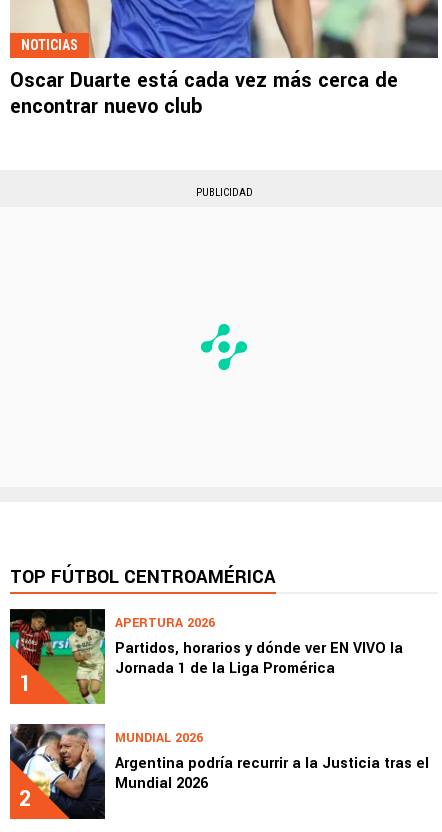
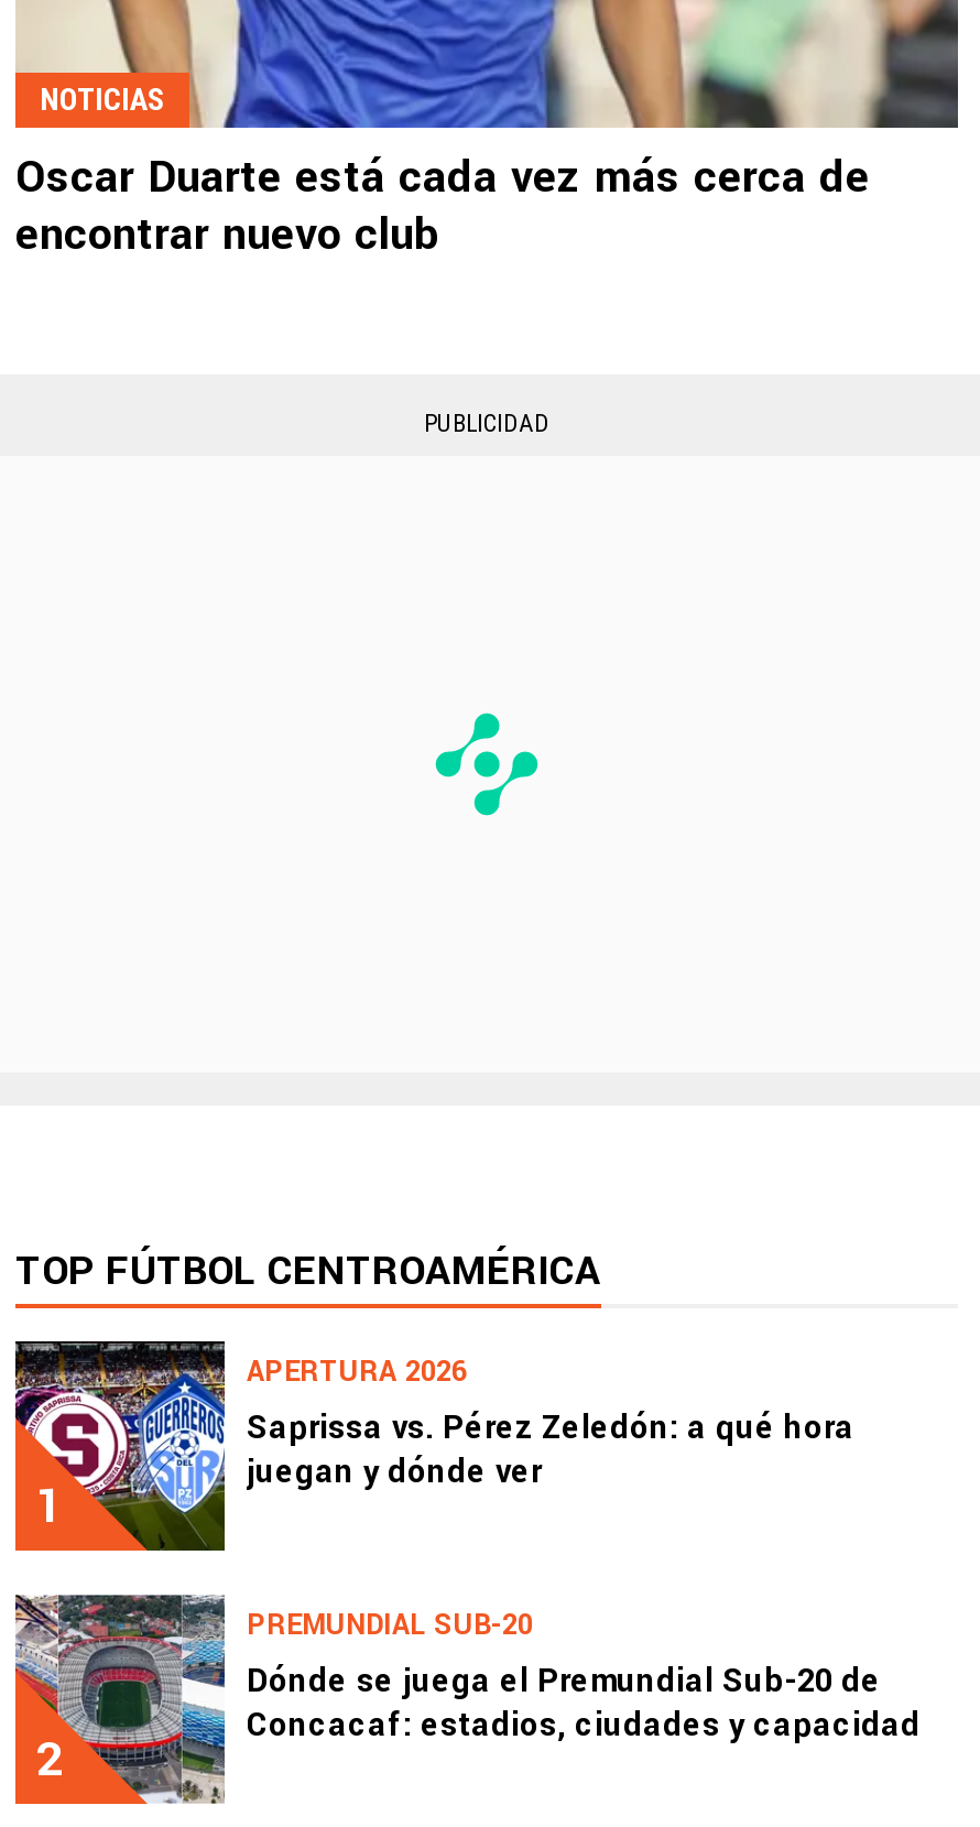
- [image]
- Partidos, horarios y dónde ver EN VIVO la
- Jornada 1 de la Liga Promérica
+ [image]
+ Saprissa vs. Pérez Zeledón: a qué hora
+ juegan y dónde ver

- [image]
- MUNDIAL 2026
- Argentina podría recurrir a la Justicia tras el
- Mundial 2026
+ [image]
+ PREMUNDIAL SUB-20
+ Dónde se juega el Premundial Sub-20 de
+ Concacaf: estadios, ciudades y capacidad
